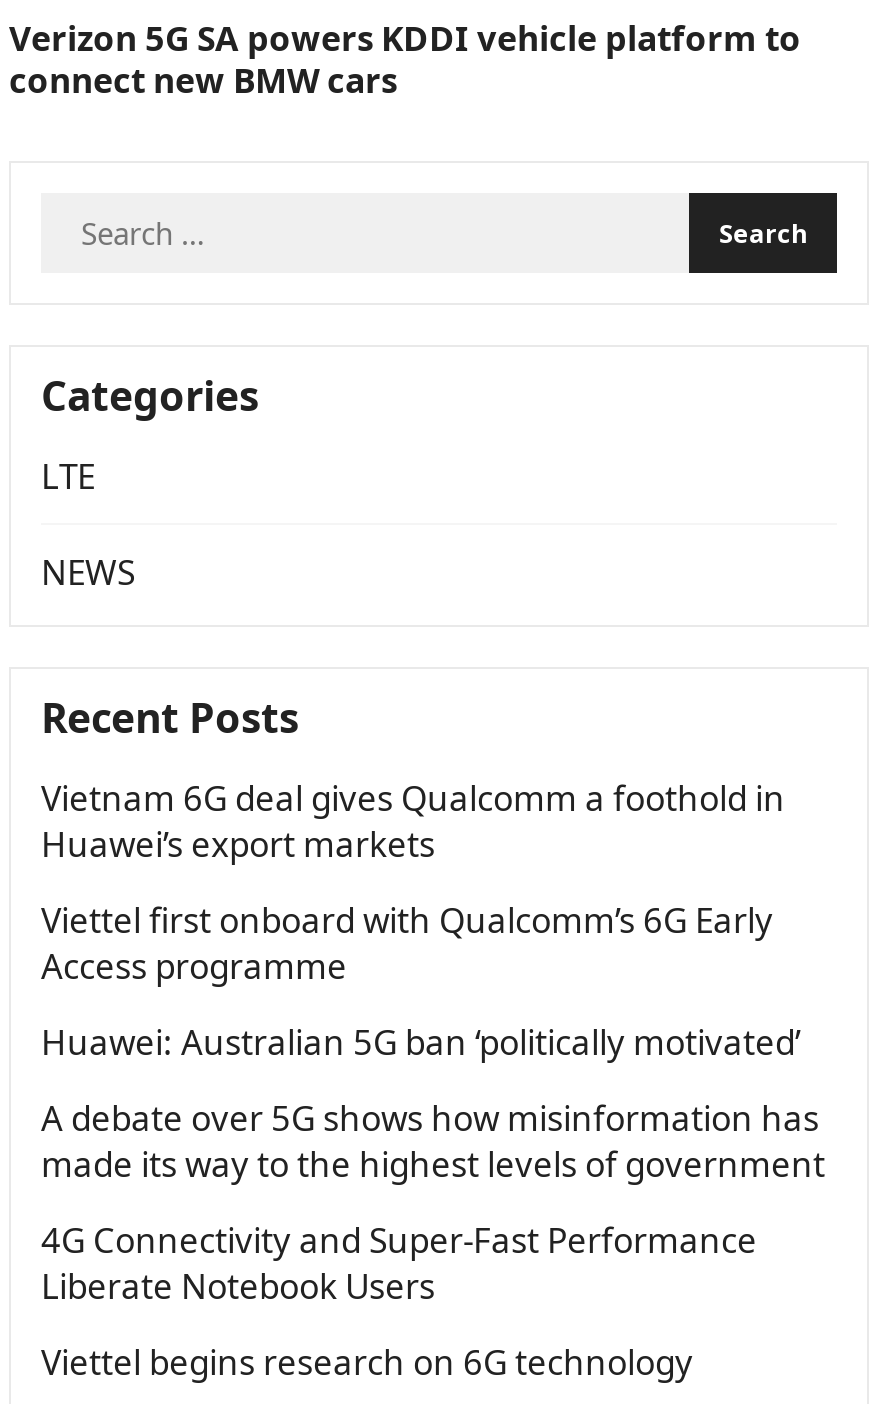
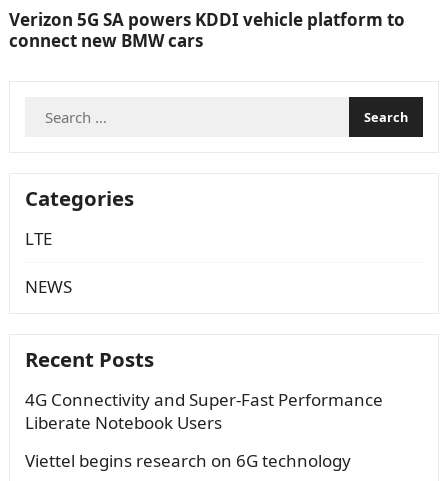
- Vietnam 6G deal gives Qualcomm a foothold in
- Huawei’s export markets
- Viettel first onboard with Qualcomm’s 6G Early
- Access programme
- Huawei: Australian 5G ban ‘politically motivated’
- A debate over 5G shows how misinformation has
- made its way to the highest levels of government
